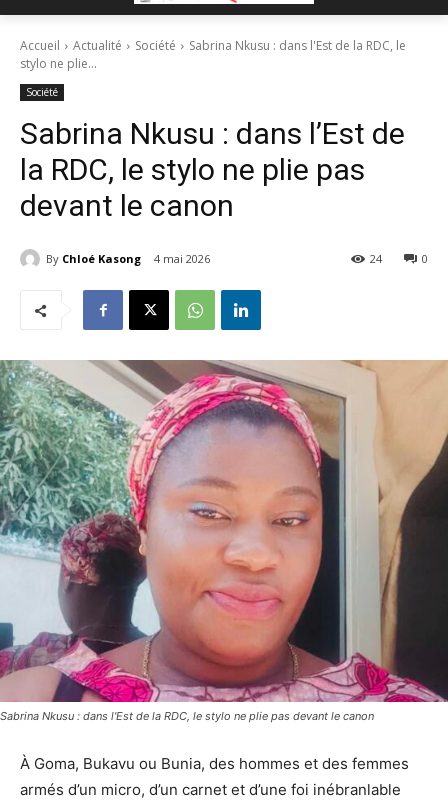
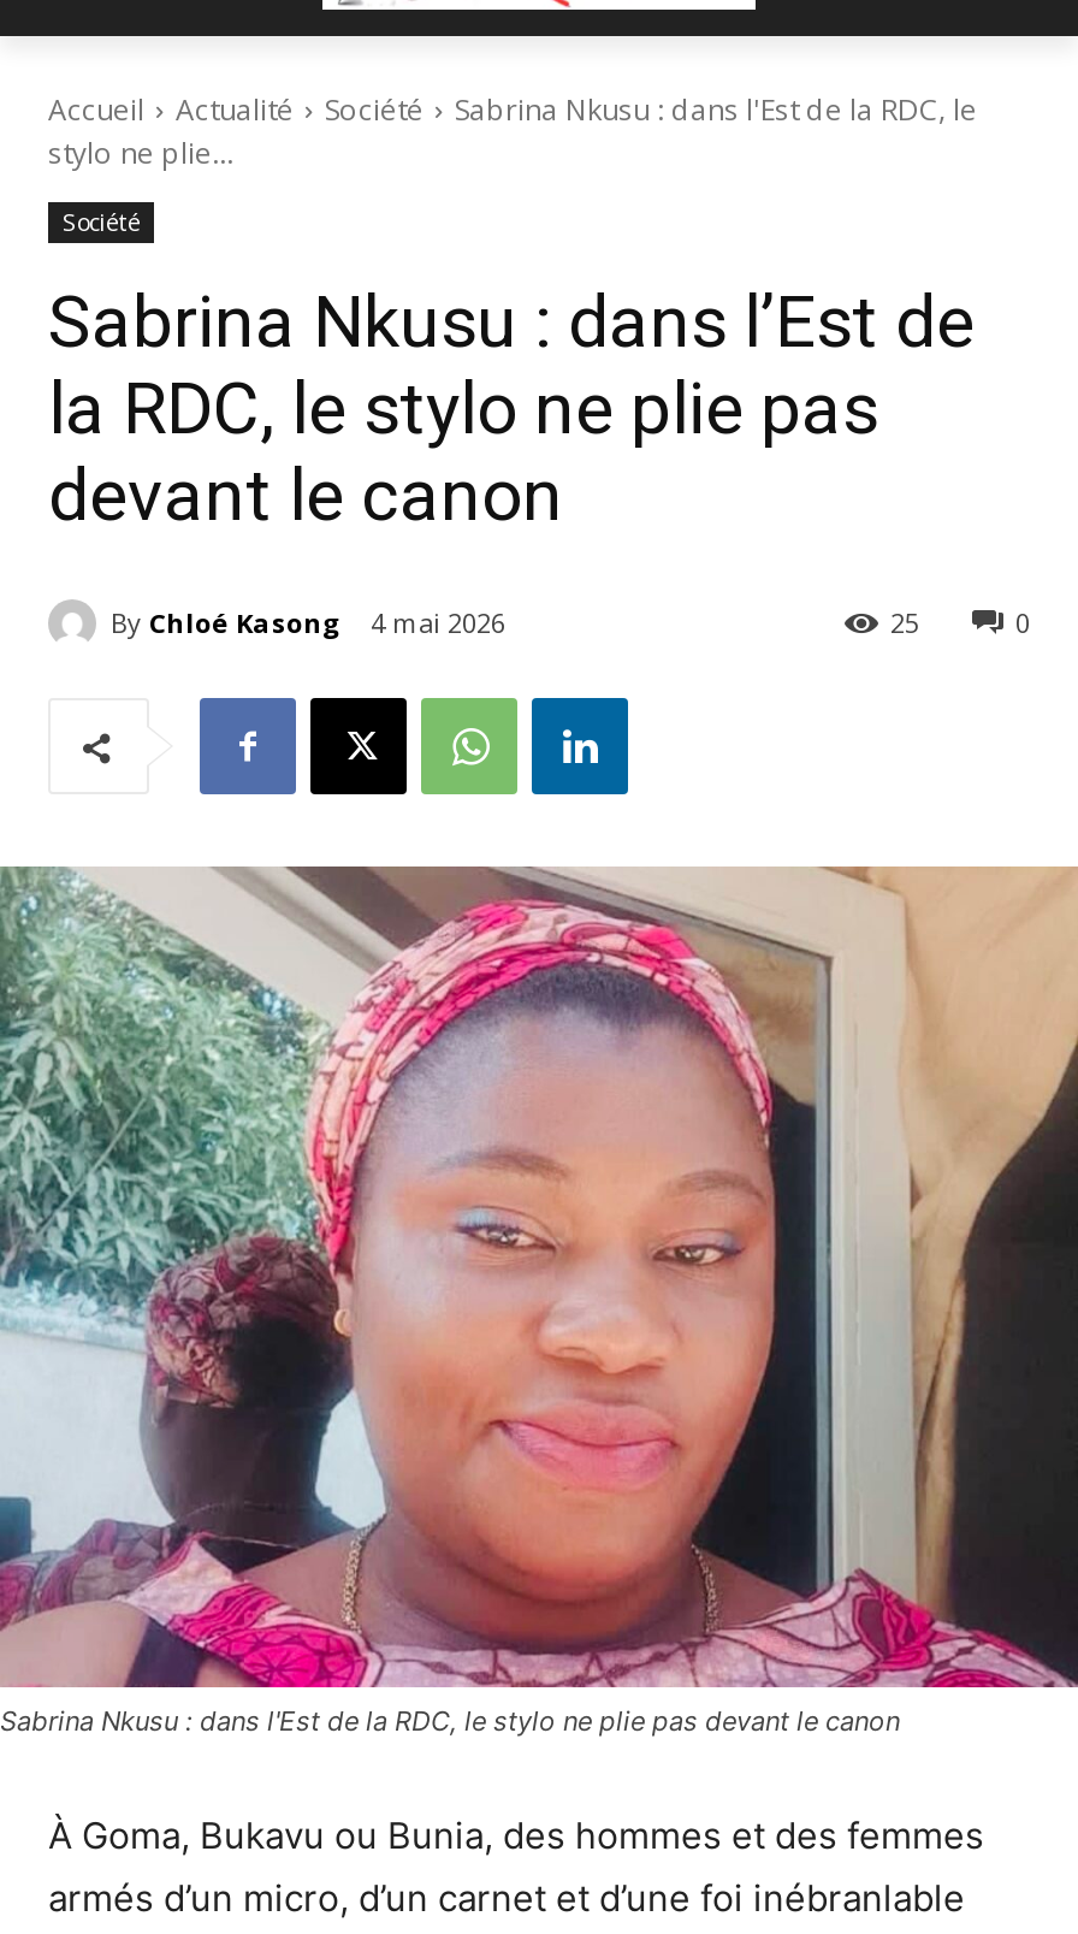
- 24
+ 25
